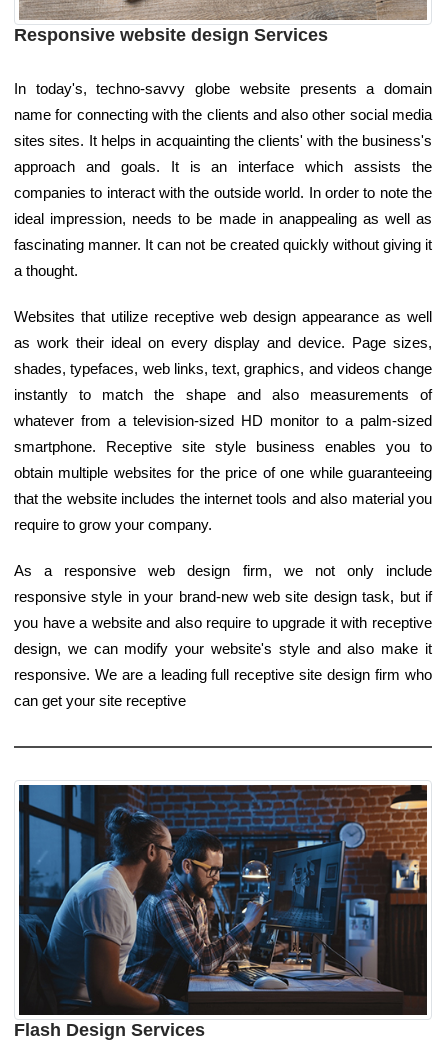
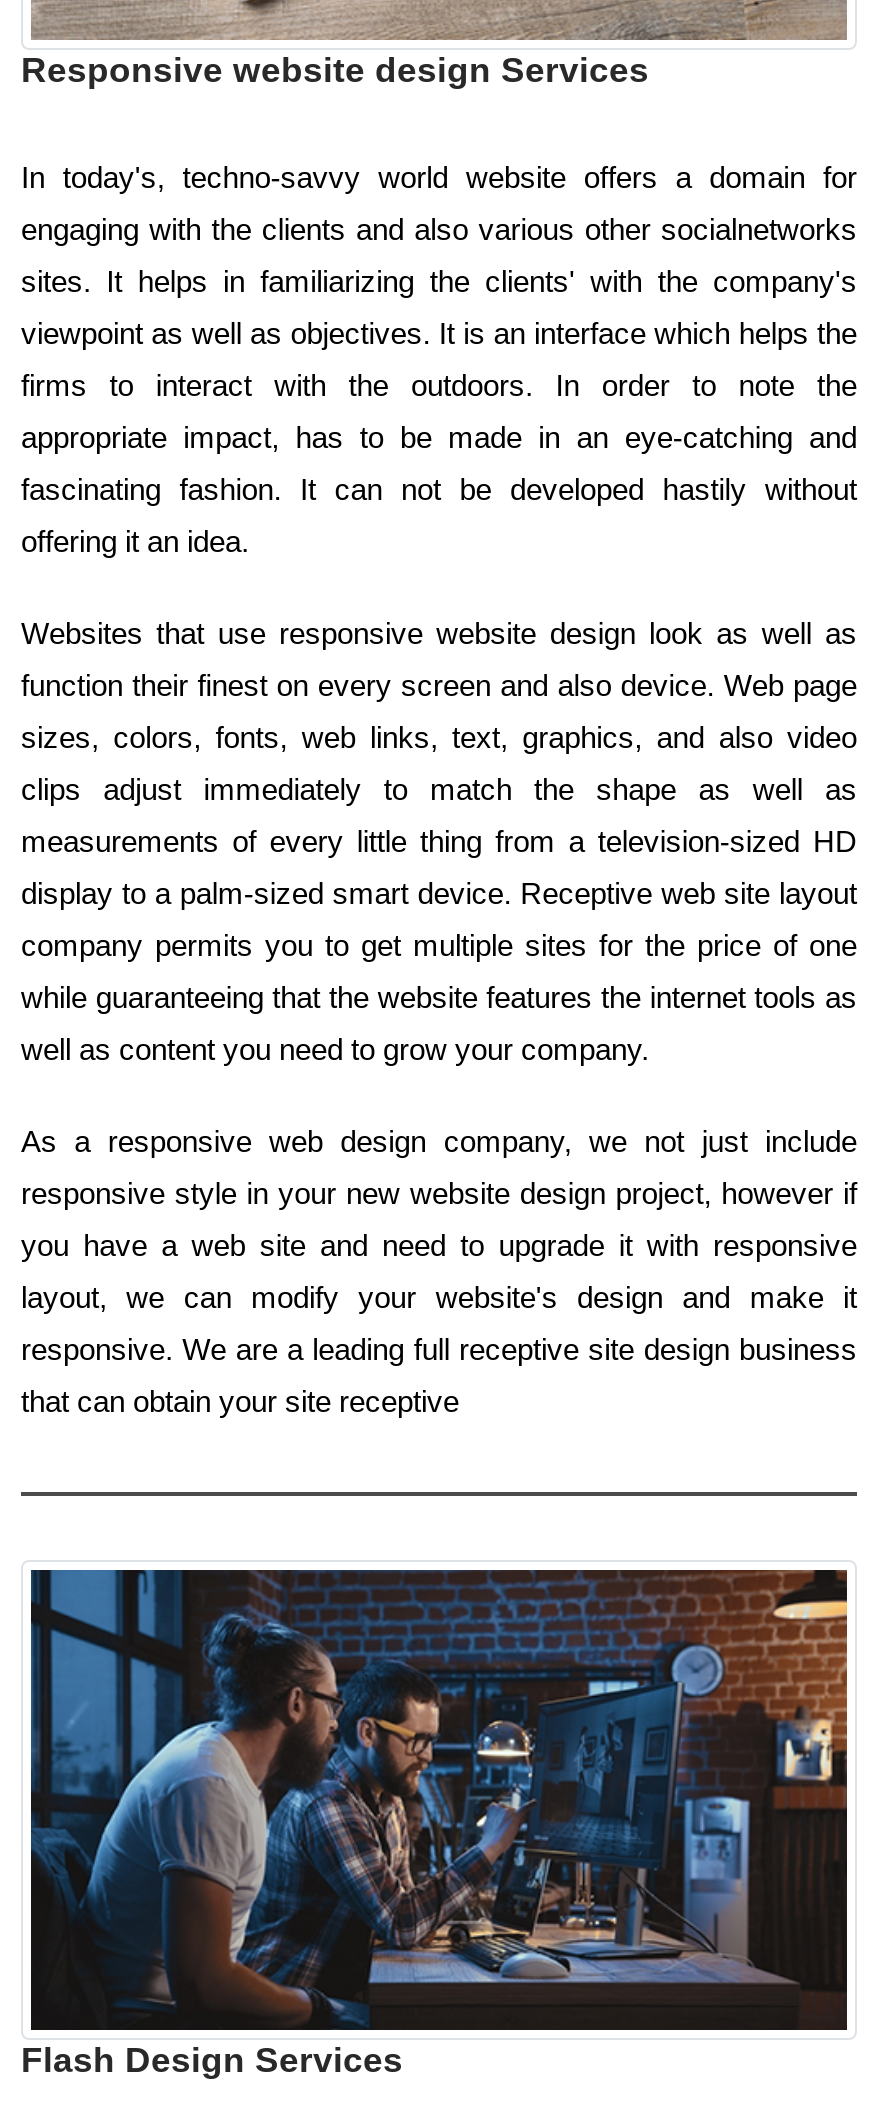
- In today's, techno-savvy globe website presents a domain
+ In today's, techno-savvy world website offers a domain for

- name for connecting with the clients and also other social media
+ engaging with the clients and also various other socialnetworks

- sites sites. It helps in acquainting the clients' with the business's
+ sites. It helps in familiarizing the clients' with the company's

- approach and goals. It is an interface which assists the
+ viewpoint as well as objectives. It is an interface which helps the

- companies to interact with the outside world. In order to note the
+ firms to interact with the outdoors. In order to note the

- ideal impression, needs to be made in anappealing as well as
+ appropriate impact, has to be made in an eye-catching and

- fascinating manner. It can not be created quickly without giving it
+ fascinating fashion. It can not be developed hastily without

- a thought.
+ offering it an idea.

- Websites that utilize receptive web design appearance as well
+ Websites that use responsive website design look as well as

- as work their ideal on every display and device. Page sizes,
+ function their finest on every screen and also device. Web page

- shades, typefaces, web links, text, graphics, and videos change
+ sizes, colors, fonts, web links, text, graphics, and also video

- instantly to match the shape and also measurements of
+ clips adjust immediately to match the shape as well as

- whatever from a television-sized HD monitor to a palm-sized
+ measurements of every little thing from a television-sized HD

- smartphone. Receptive site style business enables you to
+ display to a palm-sized smart device. Receptive web site layout

- obtain multiple websites for the price of one while guaranteeing
+ company permits you to get multiple sites for the price of one

- that the website includes the internet tools and also material you
+ while guaranteeing that the website features the internet tools as

- require to grow your company.
+ well as content you need to grow your company.

- As a responsive web design firm, we not only include
+ As a responsive web design company, we not just include

- responsive style in your brand-new web site design task, but if
+ responsive style in your new website design project, however if

- you have a website and also require to upgrade it with receptive
+ you have a web site and need to upgrade it with responsive

- design, we can modify your website's style and also make it
+ layout, we can modify your website's design and make it

- responsive. We are a leading full receptive site design firm who
+ responsive. We are a leading full receptive site design business

- can get your site receptive
+ that can obtain your site receptive
